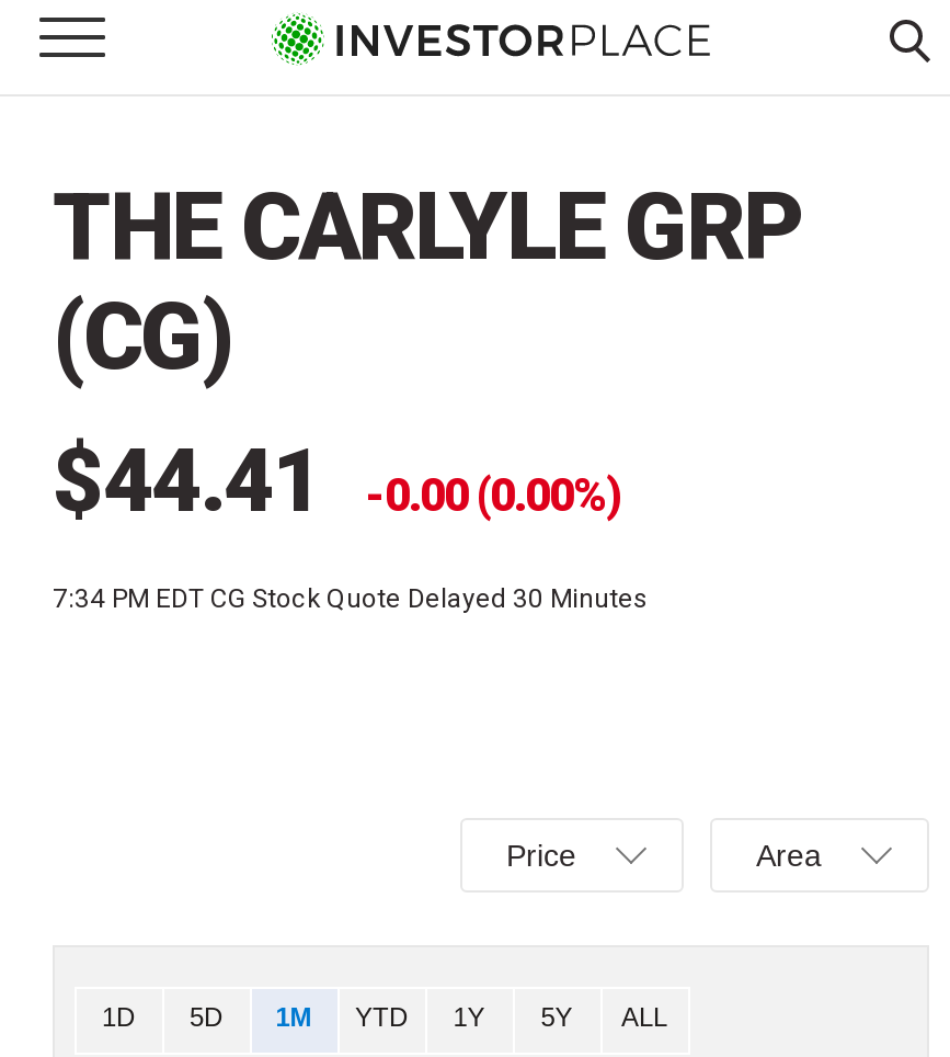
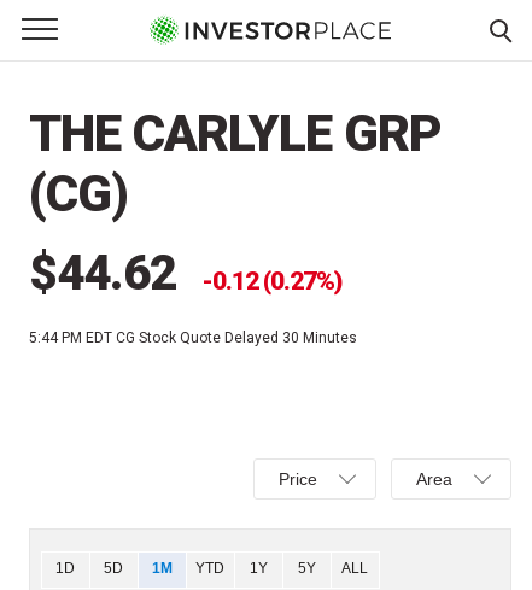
- $44.41
+ $44.62

- 0.00 (0.00%)
+ 0.12 (0.27%)

- 7:34 PM EDT CG Stock Quote Delayed 30 Minutes
+ 5:44 PM EDT CG Stock Quote Delayed 30 Minutes
